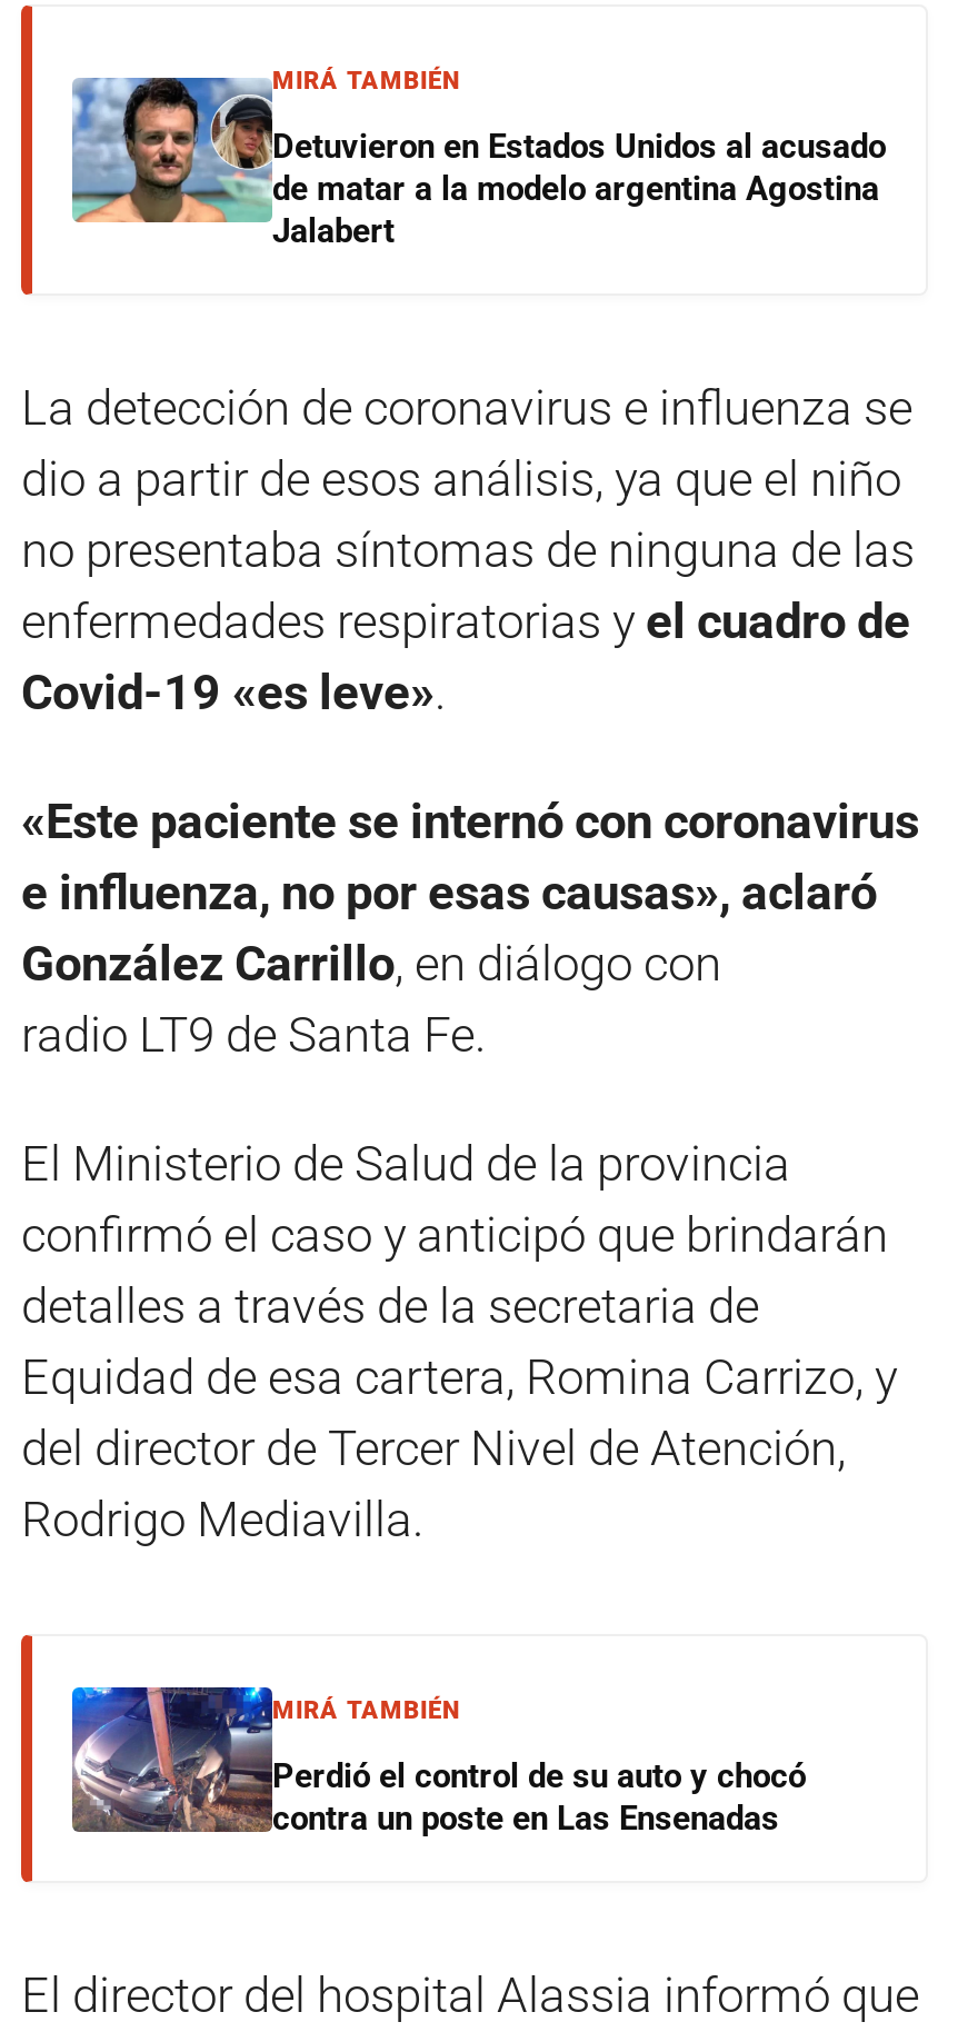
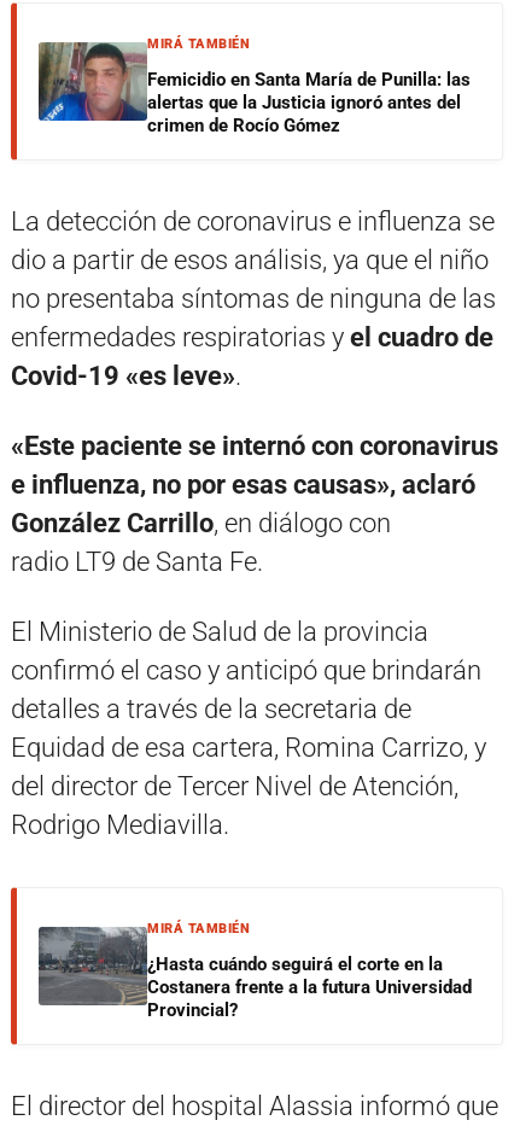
- [image]
- Detuvieron en Estados Unidos al acusado
- de matar a la modelo argentina Agostina
- Jalabert
+ [image]
+ Femicidio en Santa María de Punilla: las
+ alertas que la Justicia ignoró antes del
+ crimen de Rocío Gómez

- [image]
- Perdió el control de su auto y chocó
- contra un poste en Las Ensenadas
+ [image]
+ ¿Hasta cuándo seguirá el corte en la
+ Costanera frente a la futura Universidad
+ Provincial?
